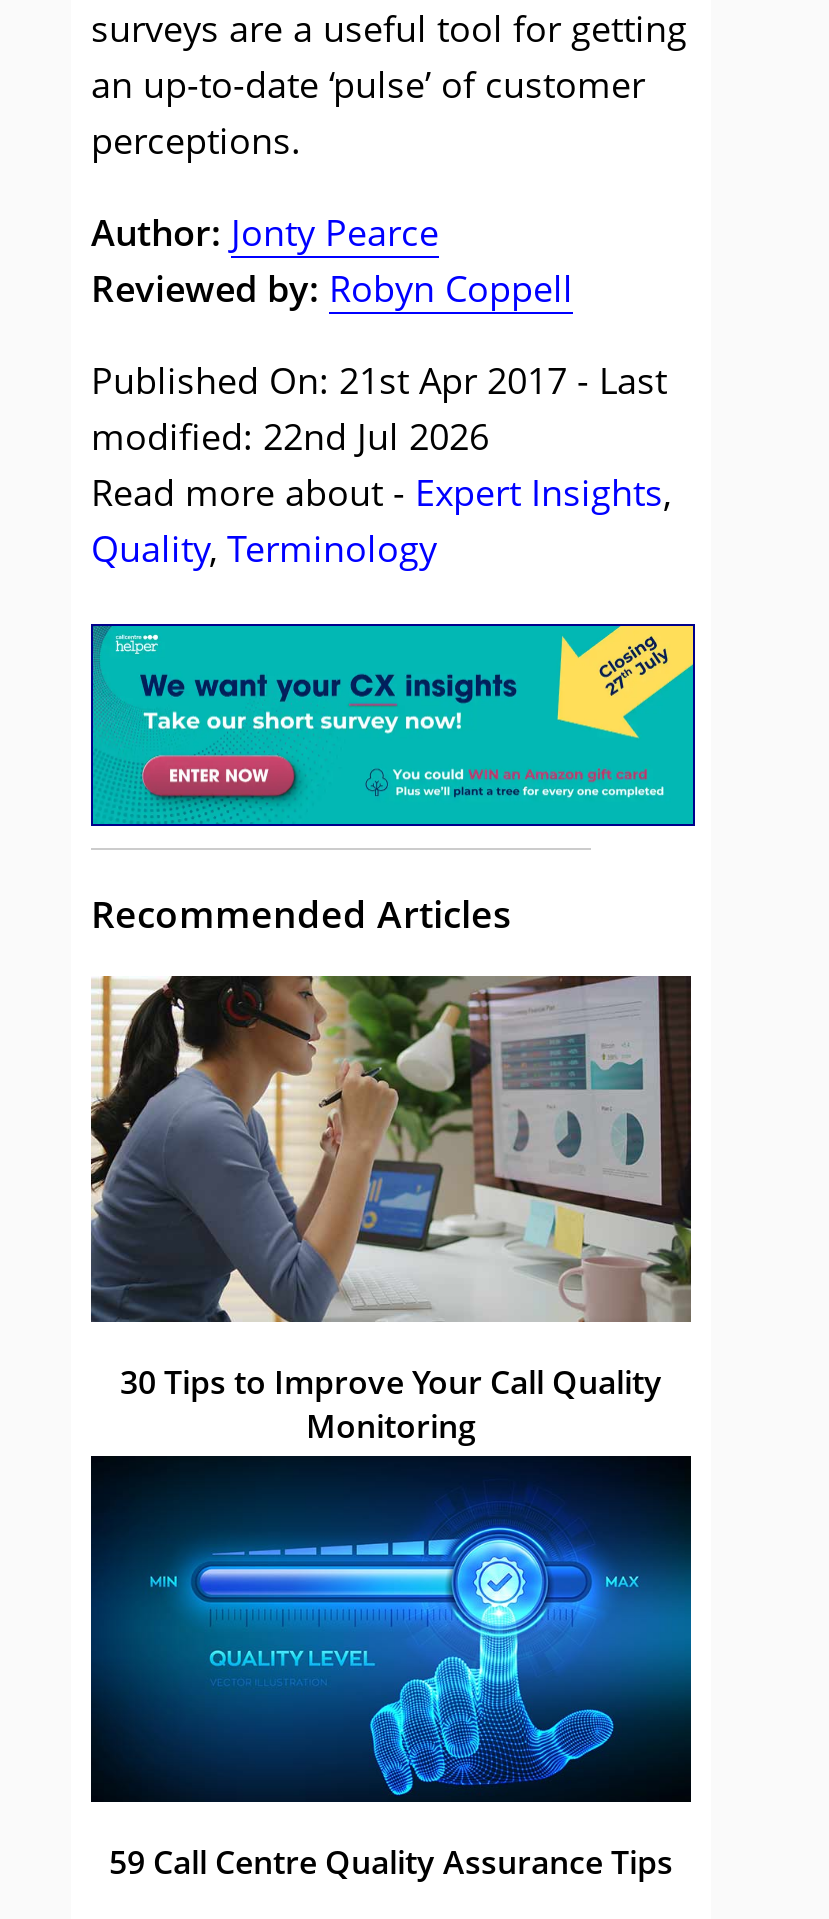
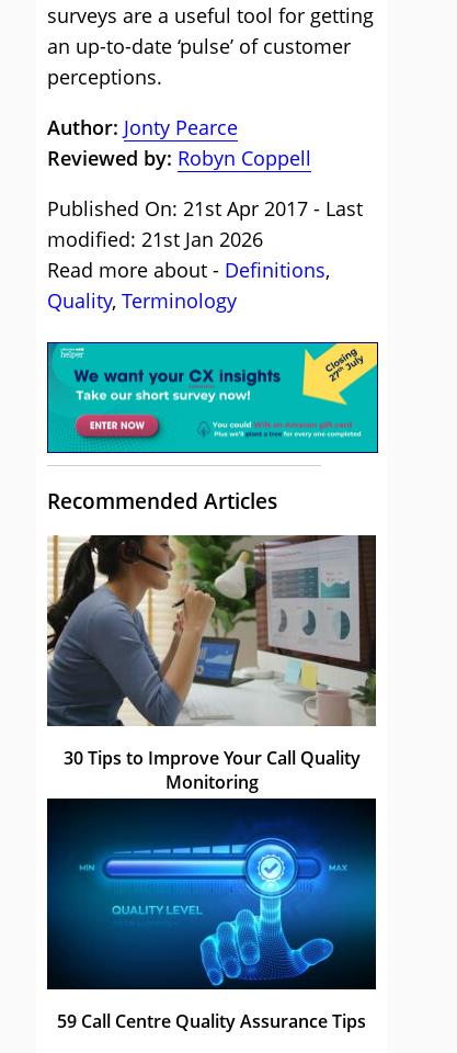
- modified: 22nd Jul 2026
- Read more about - Expert Insights,
+ modified: 21st Jan 2026
+ Read more about - Definitions,
